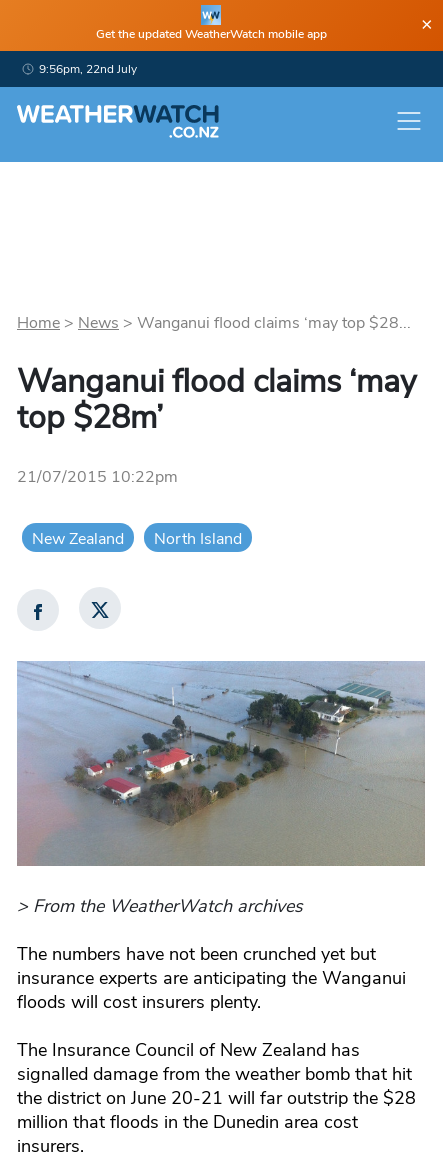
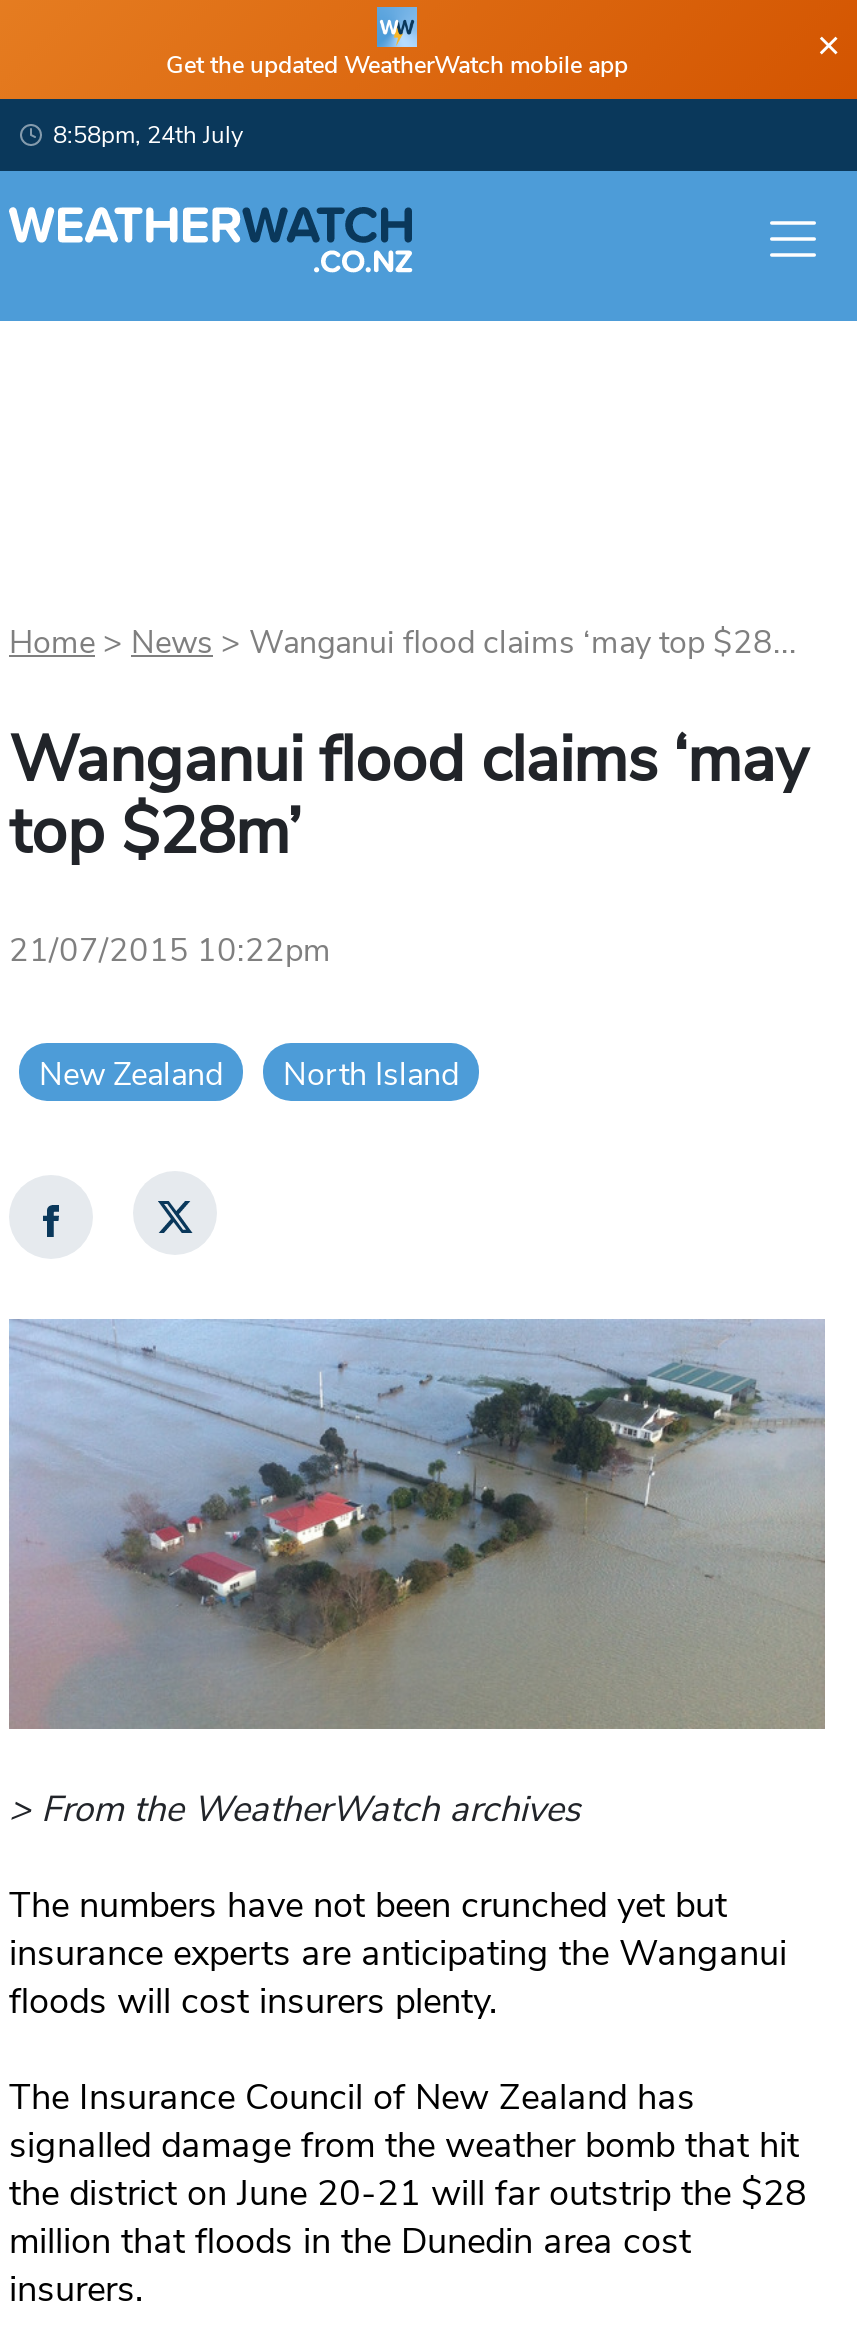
- 9:56pm, 22nd July
+ 8:58pm, 24th July
